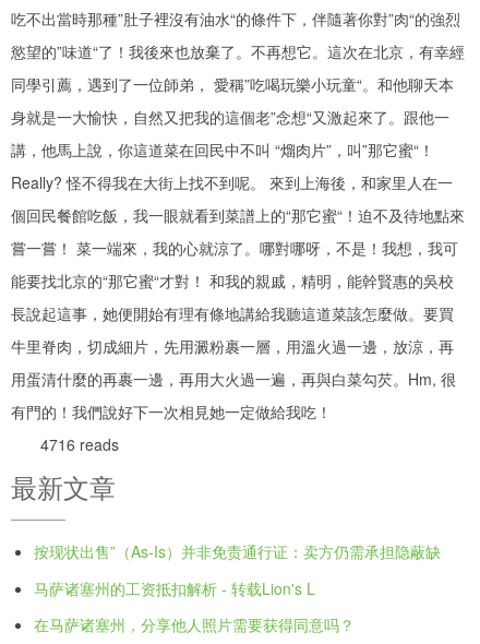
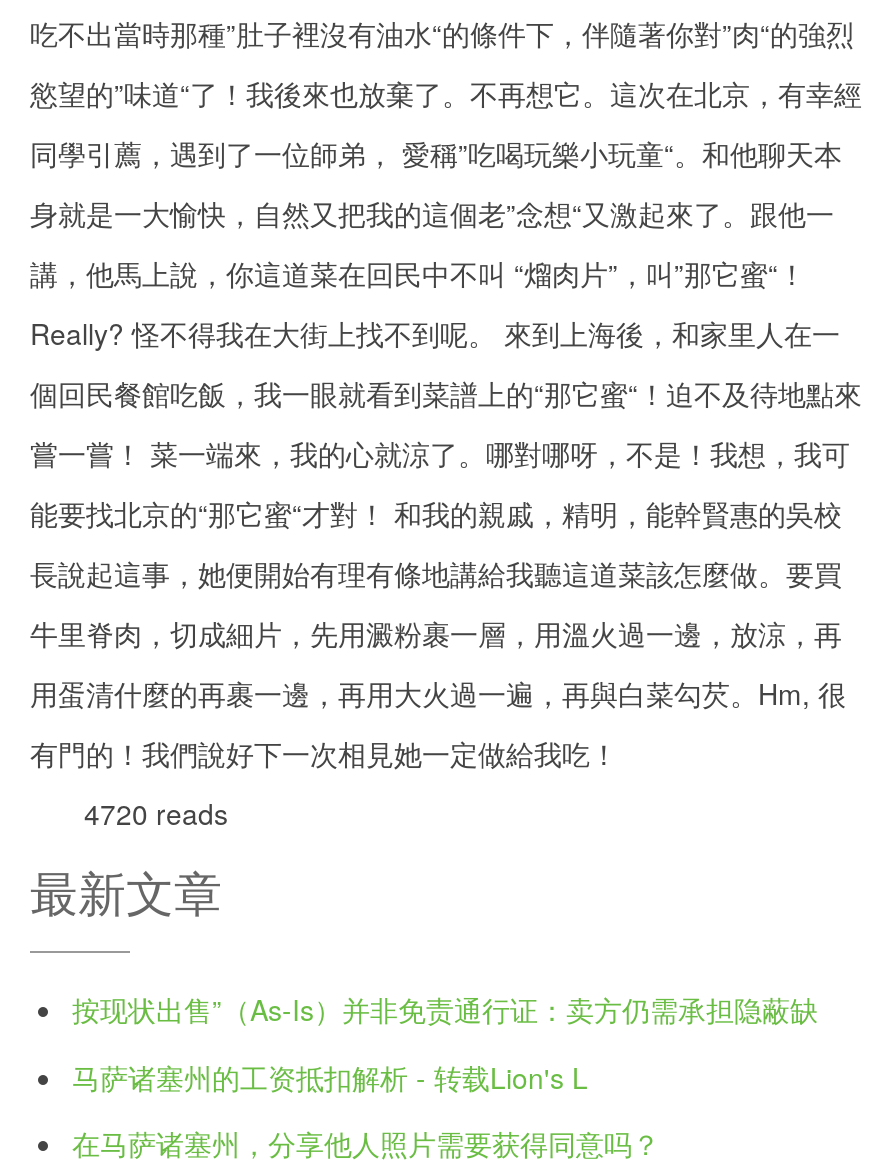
- 4716 reads
+ 4720 reads
